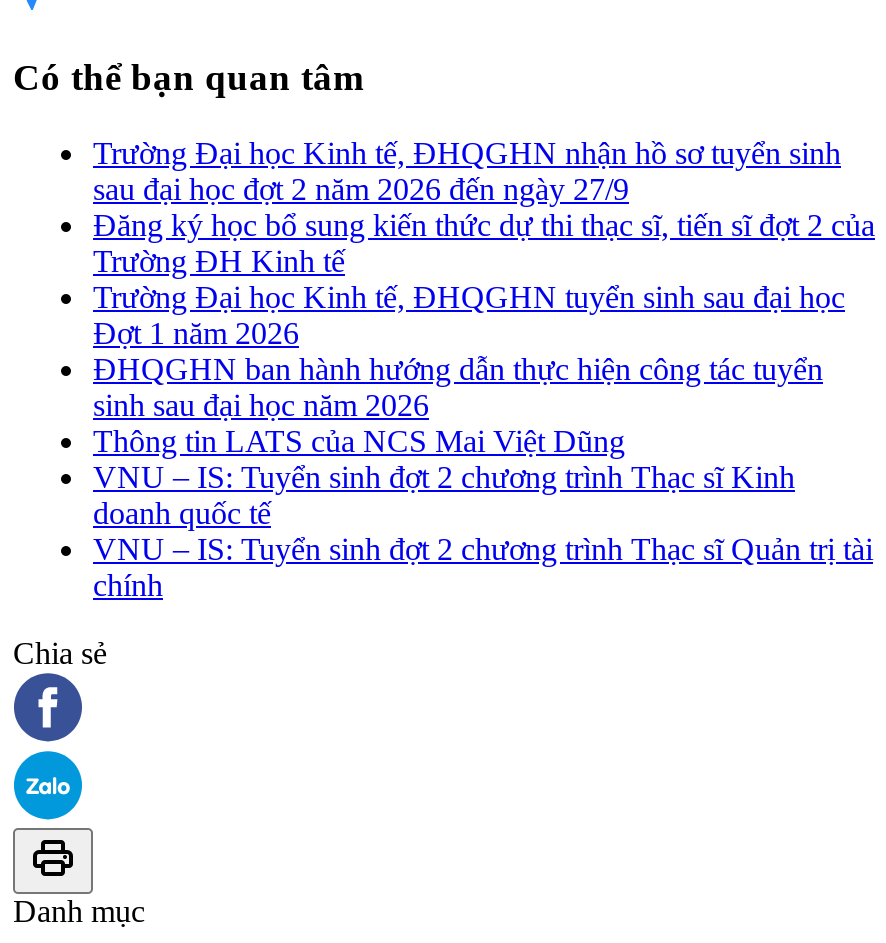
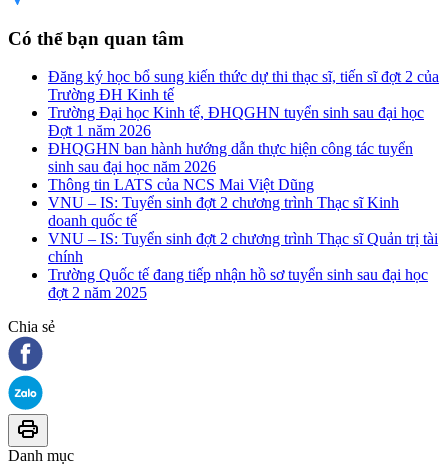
- Trường Đại học Kinh tế, ĐHQGHN nhận hồ sơ tuyển sinh
- sau đại học đợt 2 năm 2026 đến ngày 27/9

moved up: Đăng ký học bổ sung kiến thức dự thi thạc sĩ, tiến sĩ đợt 2 của | Trường ĐH Kinh tế | Trường Đại học Kinh tế, ĐHQGHN tuyển sinh sau đại học | ... | VNU – IS: Tuyển sinh đợt 2 chương trình Thạc sĩ Quản trị tài | chính

+ Trường Quốc tế đang tiếp nhận hồ sơ tuyển sinh sau đại học
+ đợt 2 năm 2025
